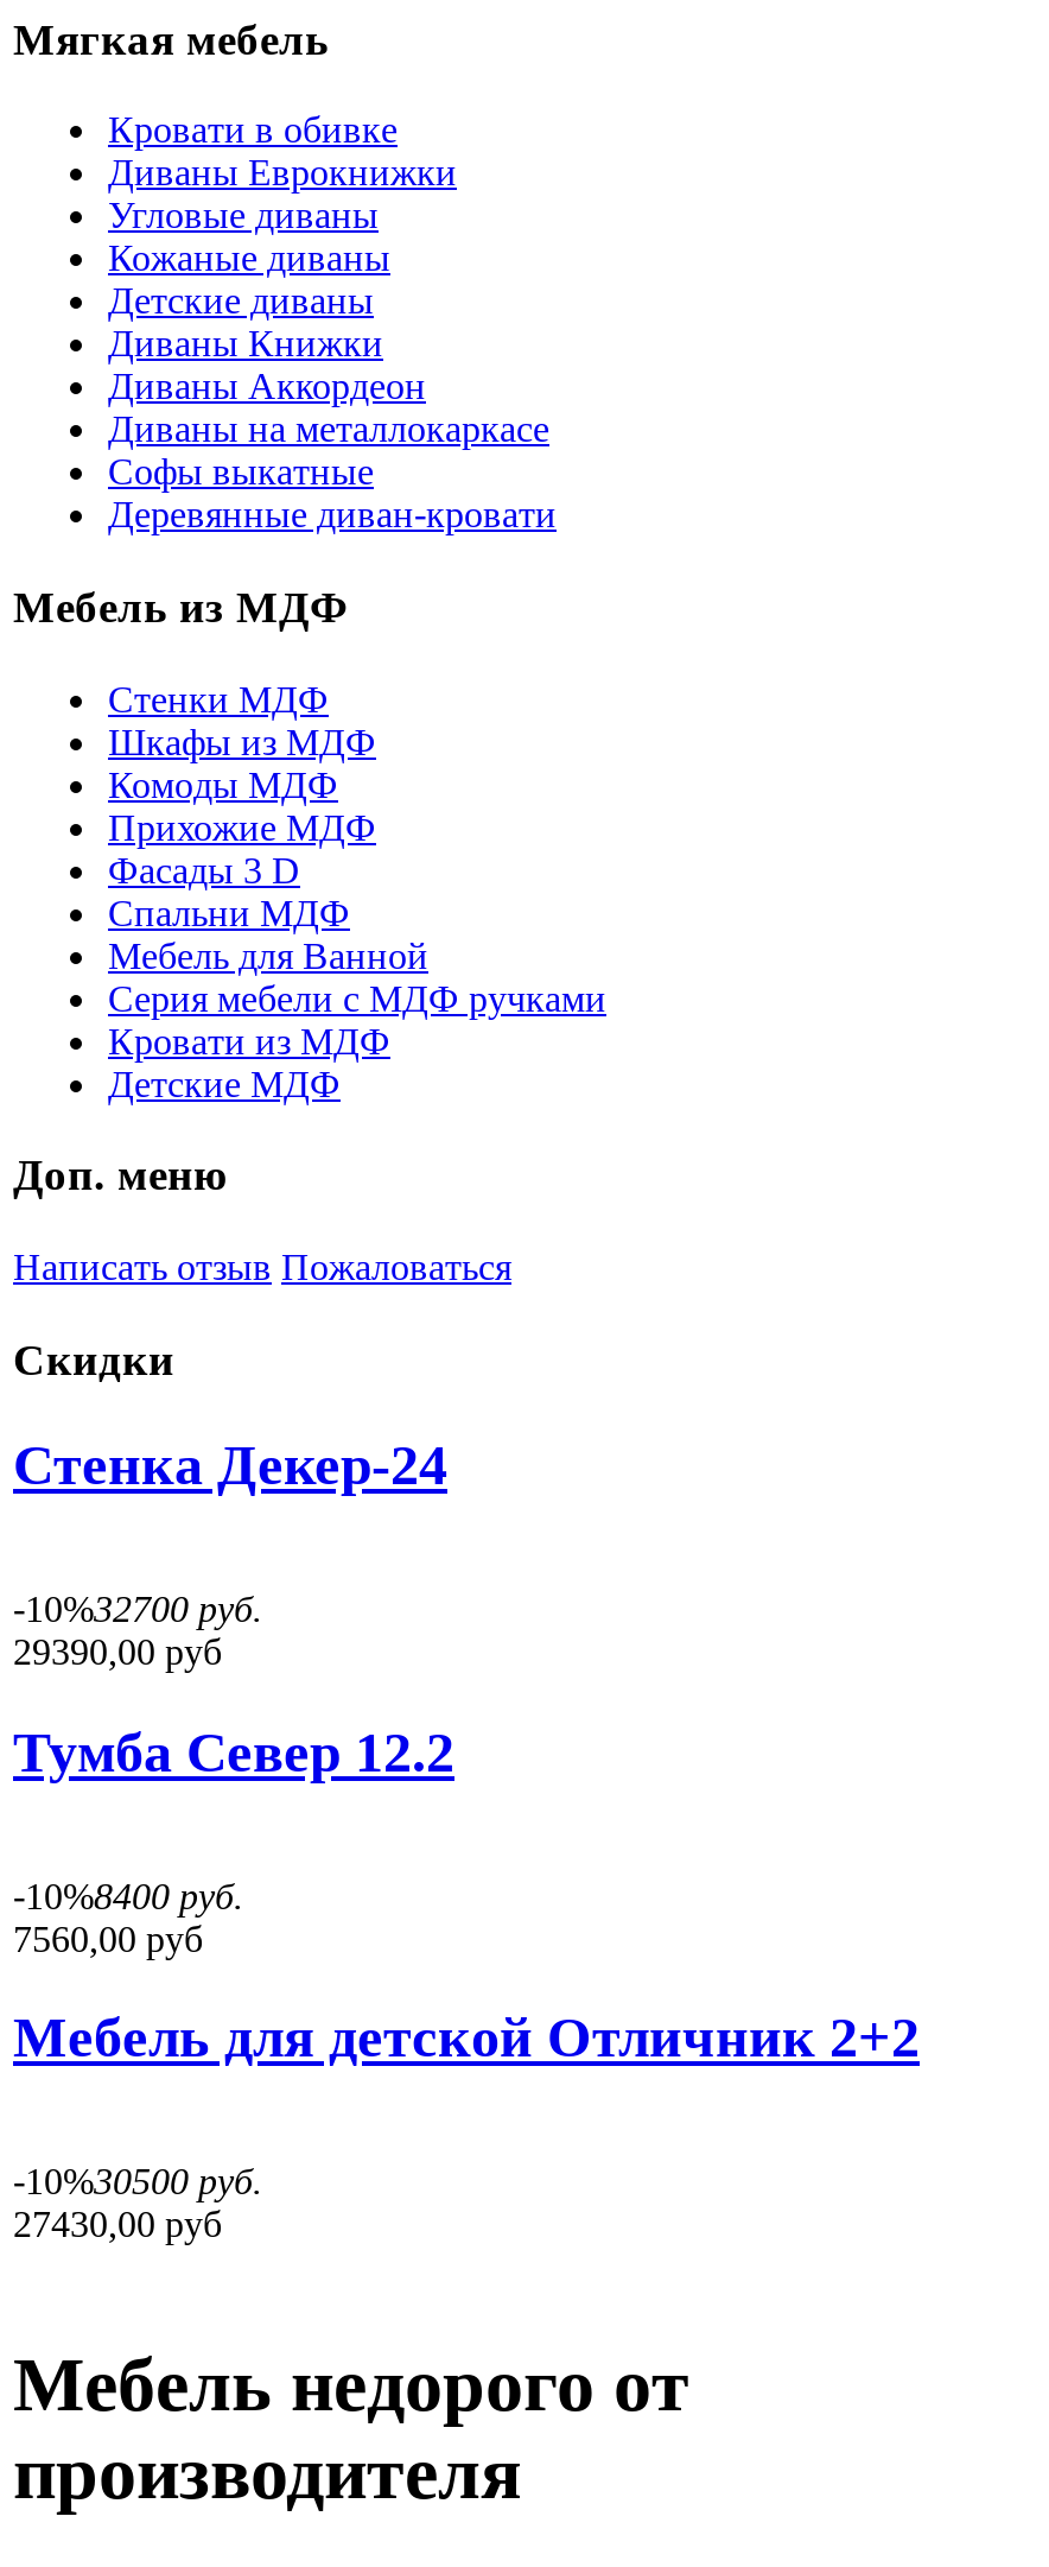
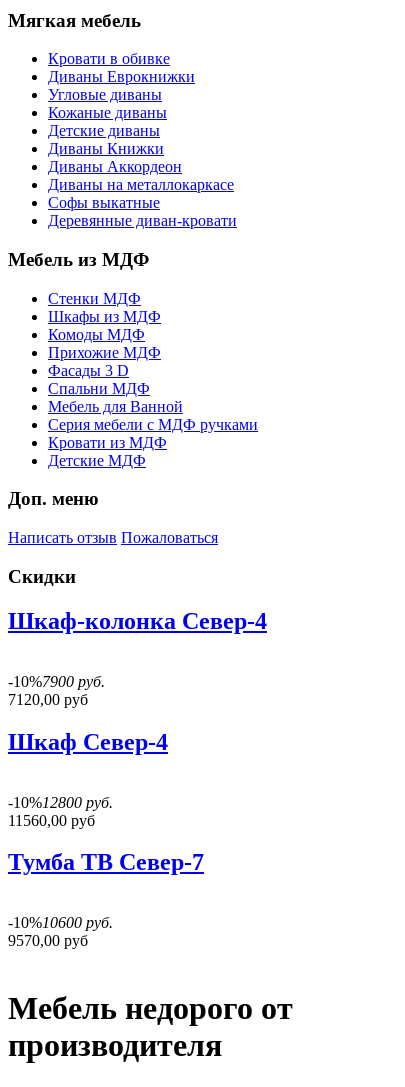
- Стенка Декер-24
+ Шкаф-колонка Север-4

- -10%32700 руб.
- 29390,00 руб
+ -10%7900 руб.
+ 7120,00 руб

- Тумба Север 12.2
+ Шкаф Север-4

- -10%8400 руб.
- 7560,00 руб
+ -10%12800 руб.
+ 11560,00 руб

- Мебель для детской Отличник 2+2
+ Тумба ТВ Север-7

- -10%30500 руб.
- 27430,00 руб
+ -10%10600 руб.
+ 9570,00 руб
